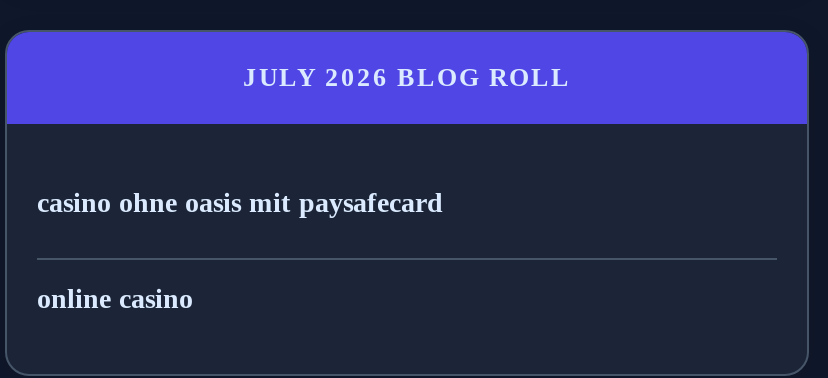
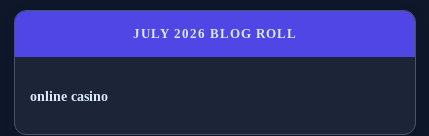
- casino ohne oasis mit paysafecard
